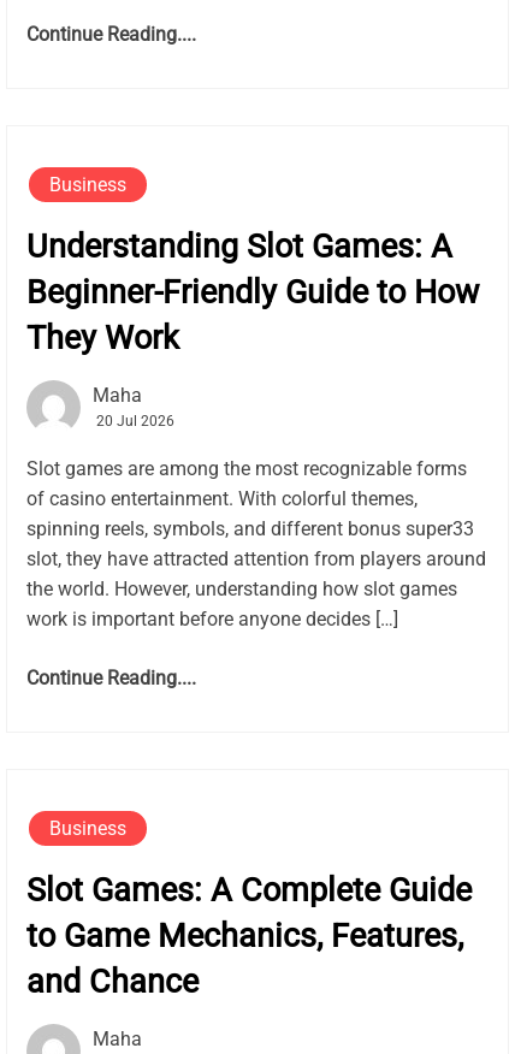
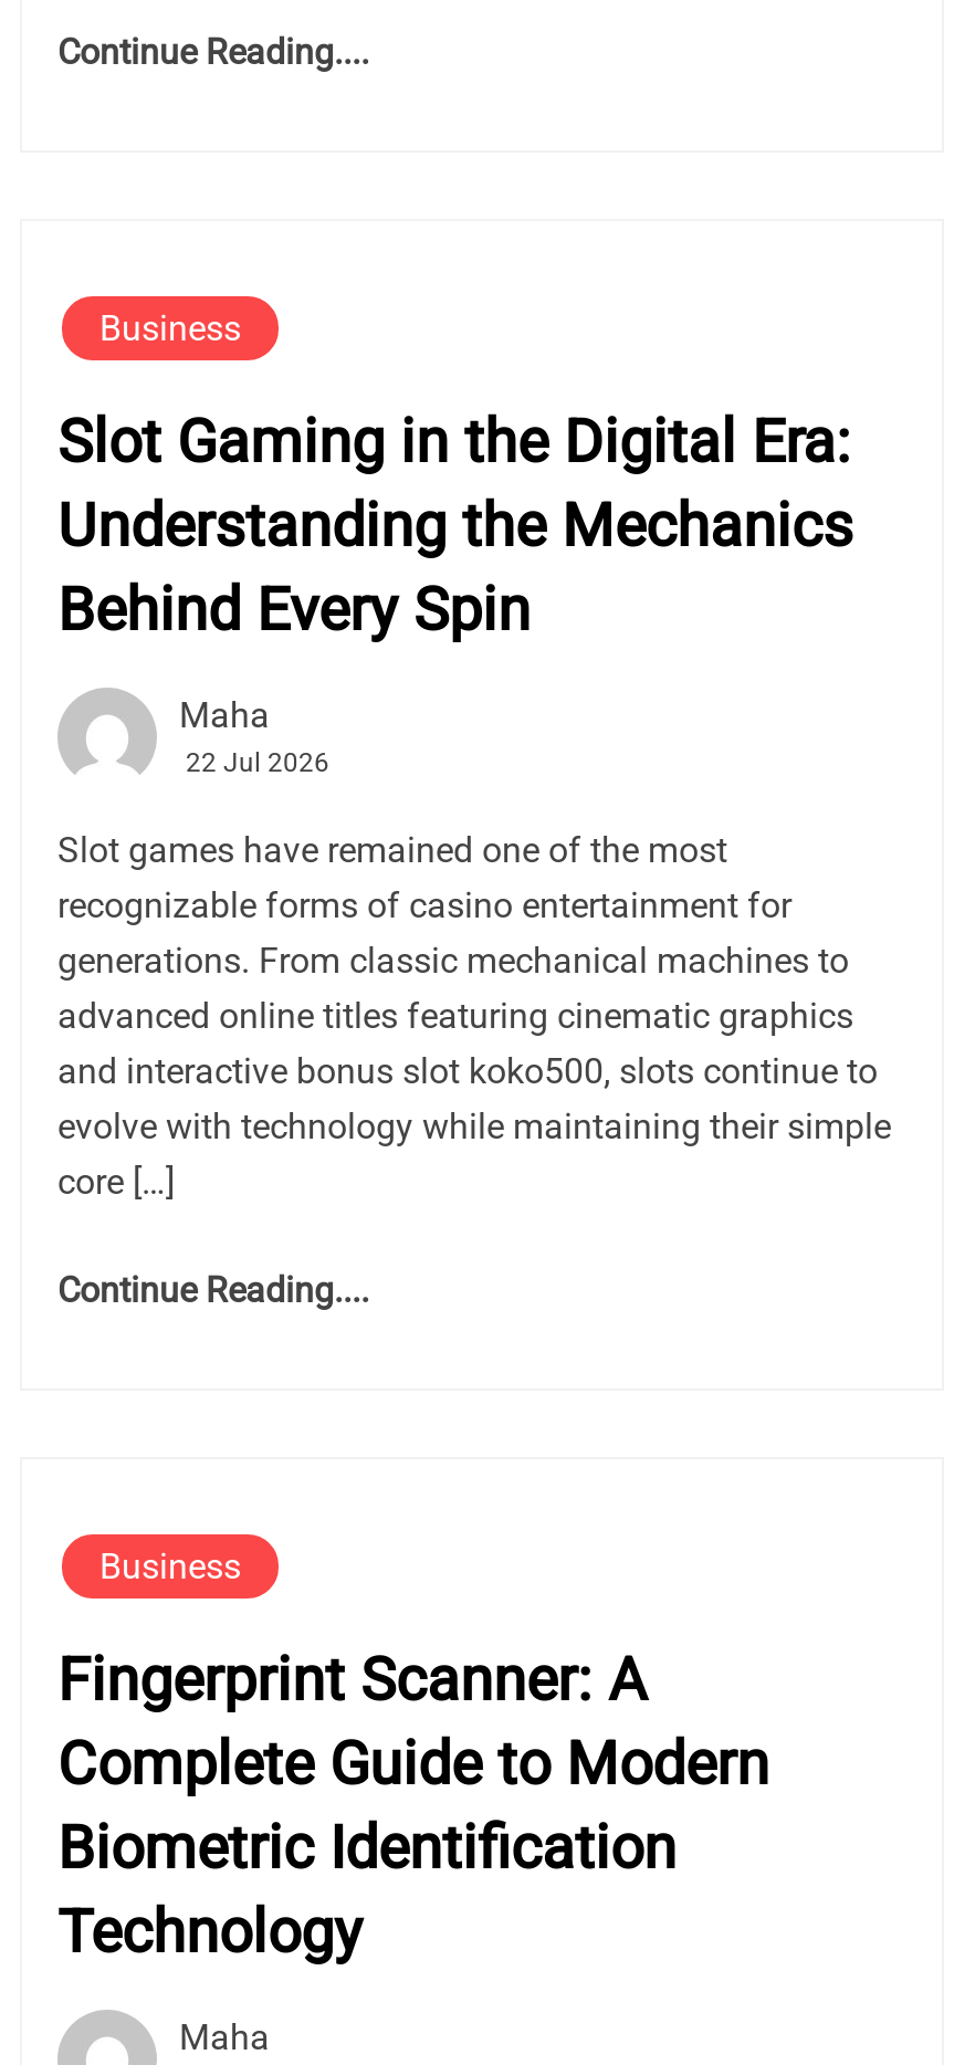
- Understanding Slot Games: A
- Beginner-Friendly Guide to How
- They Work
+ Slot Gaming in the Digital Era:
+ Understanding the Mechanics
+ Behind Every Spin

- 20 Jul 2026
+ 22 Jul 2026

- Slot games are among the most recognizable forms
- of casino entertainment. With colorful themes,
- spinning reels, symbols, and different bonus super33
- slot, they have attracted attention from players around
- the world. However, understanding how slot games
- work is important before anyone decides […]
+ Slot games have remained one of the most
+ recognizable forms of casino entertainment for
+ generations. From classic mechanical machines to
+ advanced online titles featuring cinematic graphics
+ and interactive bonus slot koko500, slots continue to
+ evolve with technology while maintaining their simple
+ core […]

- Slot Games: A Complete Guide
- to Game Mechanics, Features,
- and Chance
+ Fingerprint Scanner: A
+ Complete Guide to Modern
+ Biometric Identification
+ Technology
